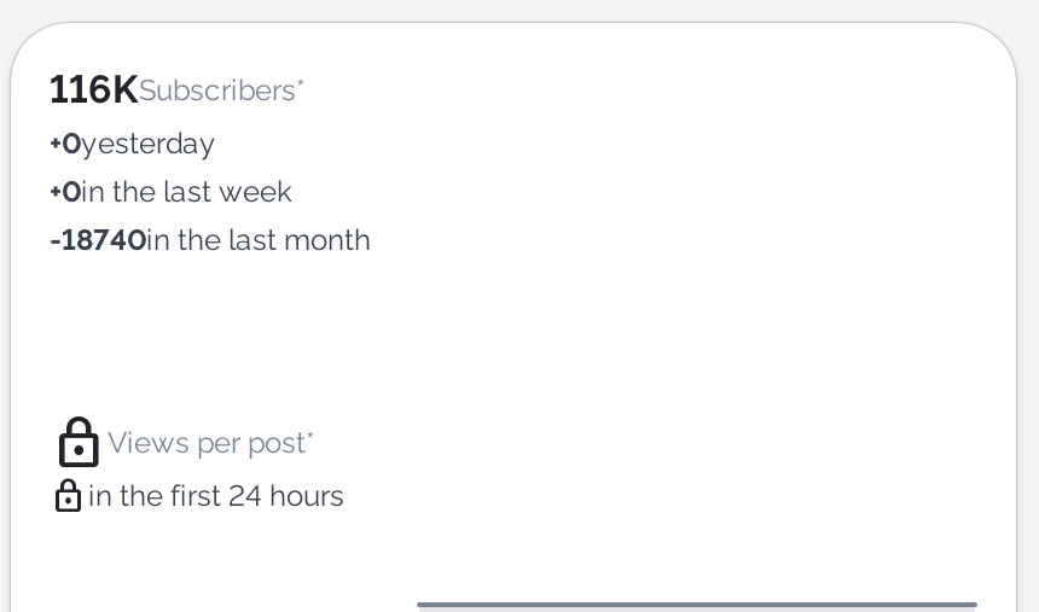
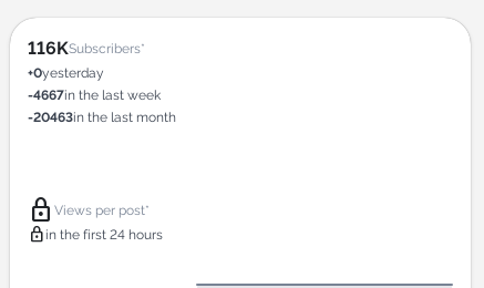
- +0in the last week
+ -4667in the last week

- -18740in the last month
+ -20463in the last month
